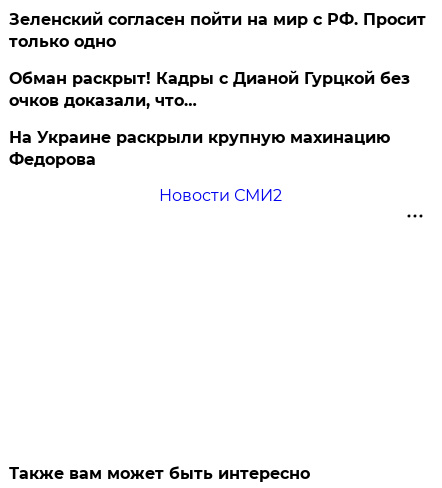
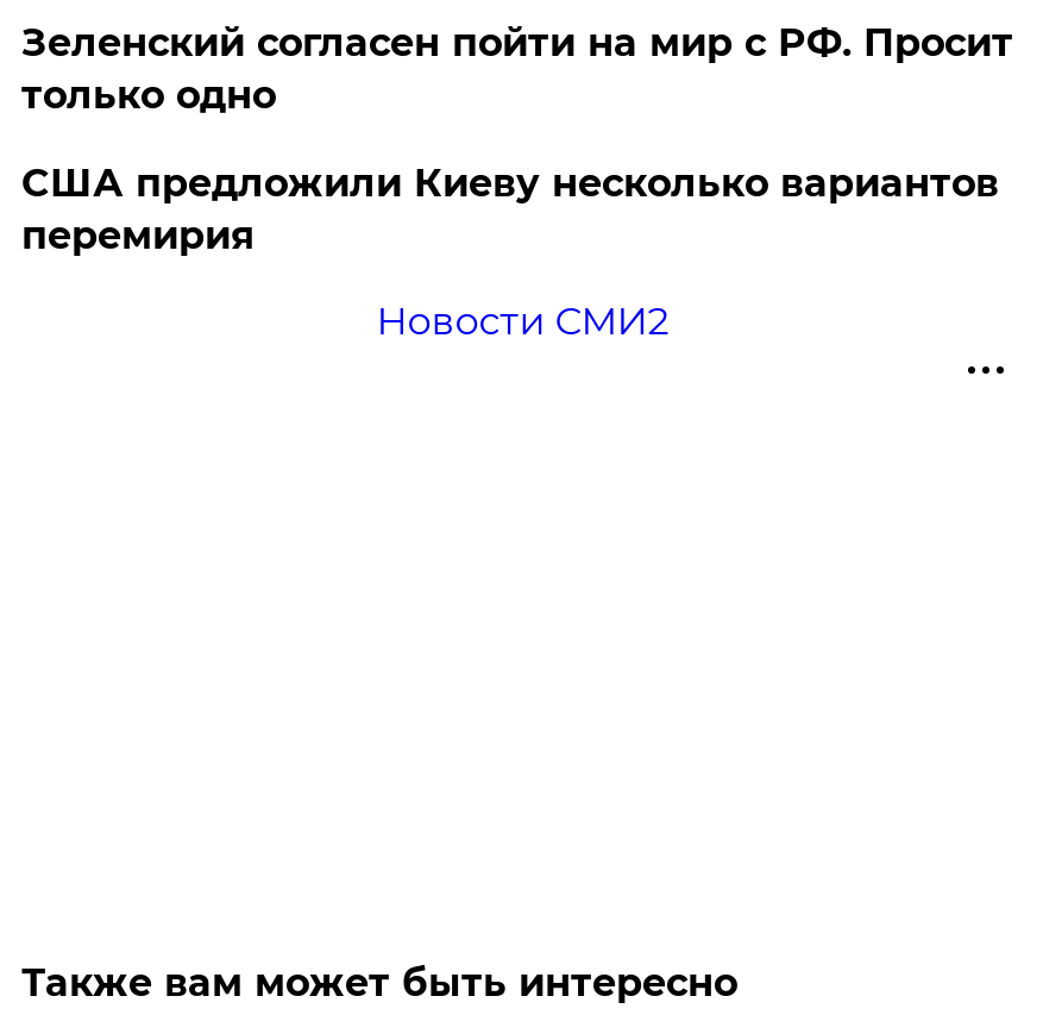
- Обман раскрыт! Кадры с Дианой Гурцкой без
- очков доказали, что…
- На Украине раскрыли крупную махинацию
- Федорова
+ США предложили Киеву несколько вариантов
+ перемирия
